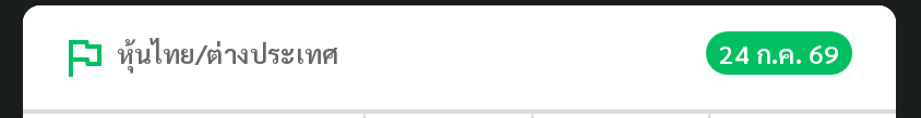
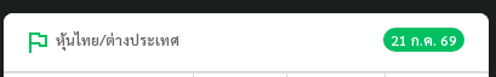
- 24 ก.ค. 69
+ 21 ก.ค. 69
